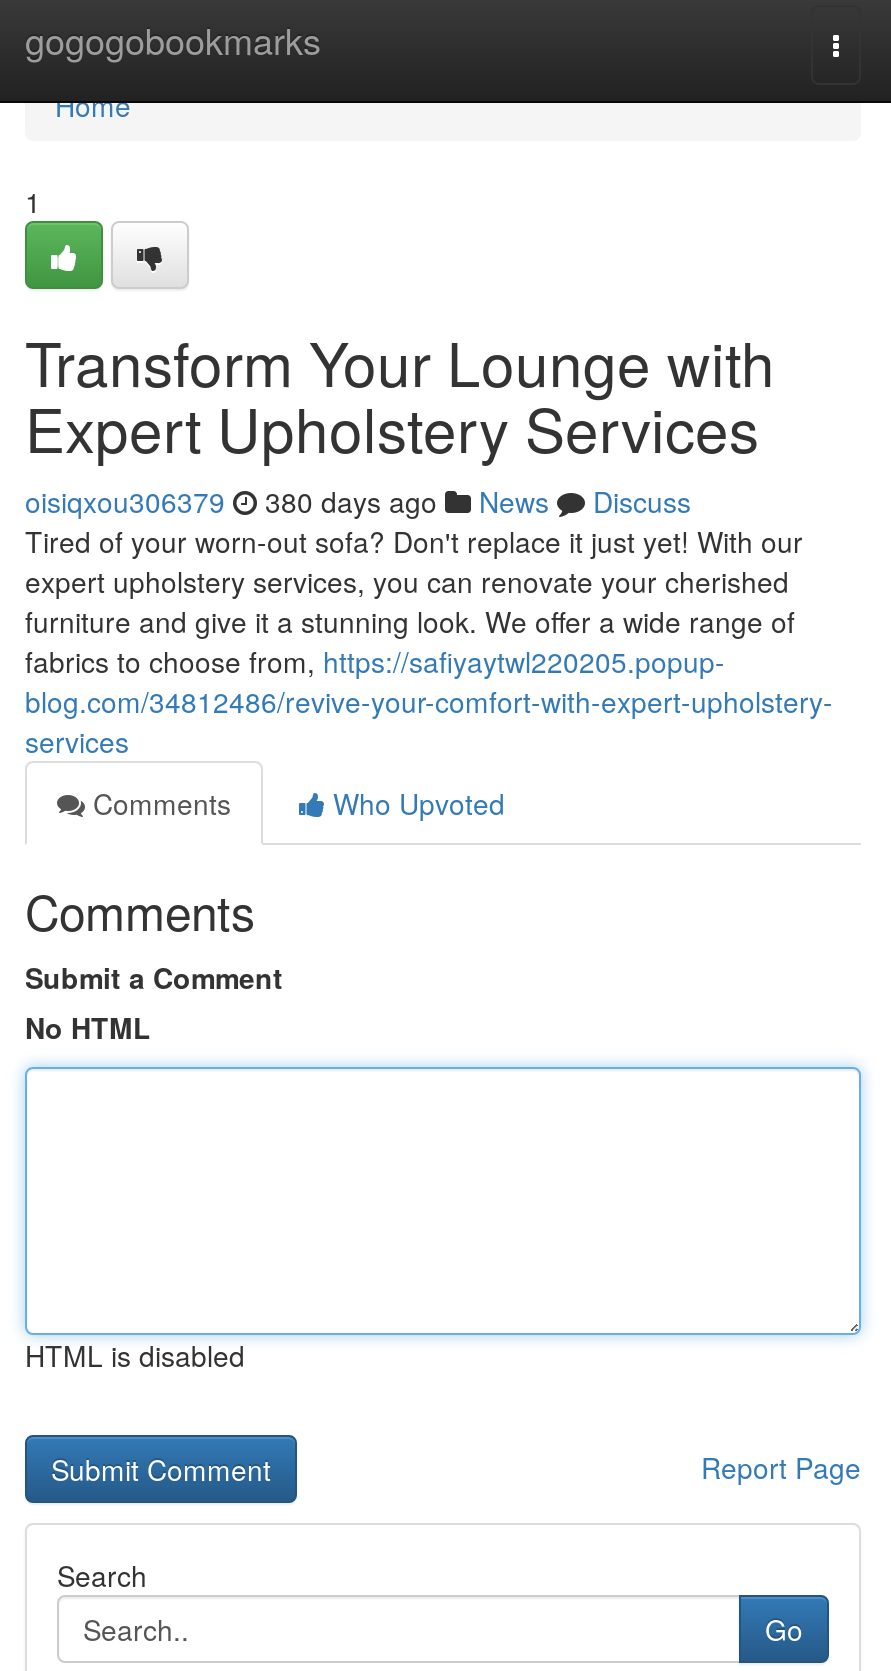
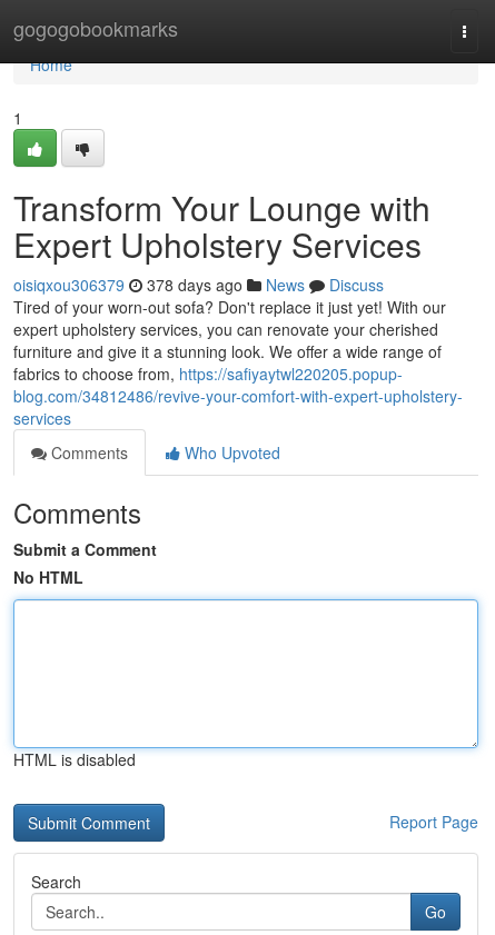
- oisiqxou306379 380 days ago News Discuss
+ oisiqxou306379 378 days ago News Discuss
